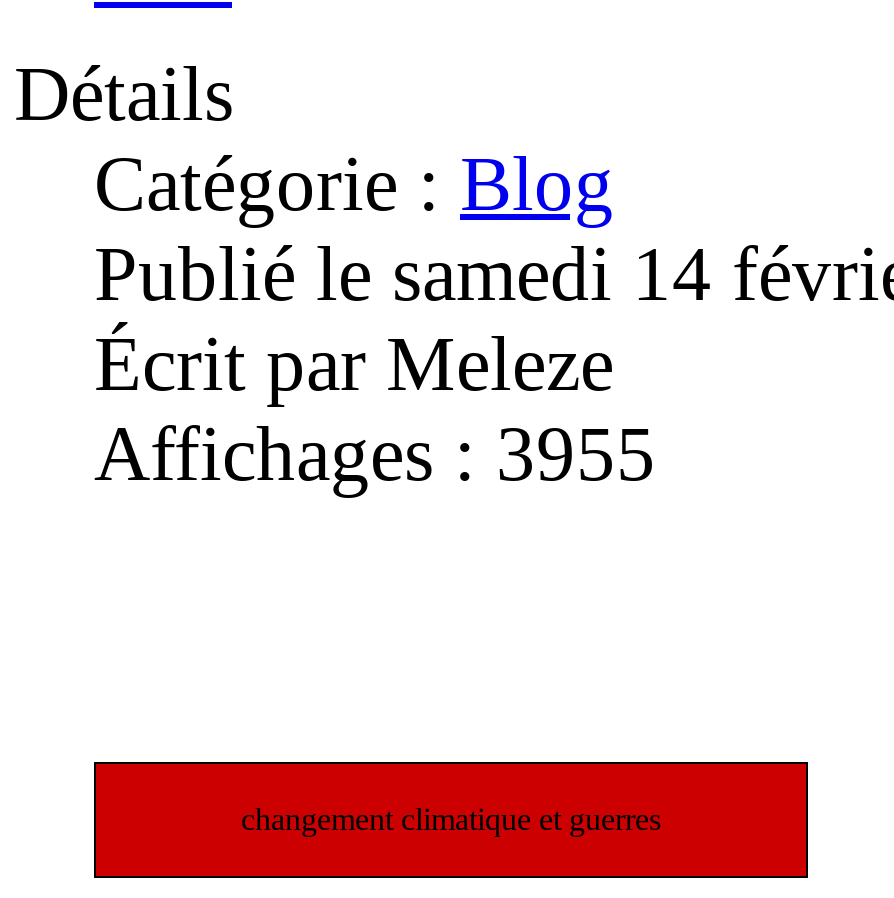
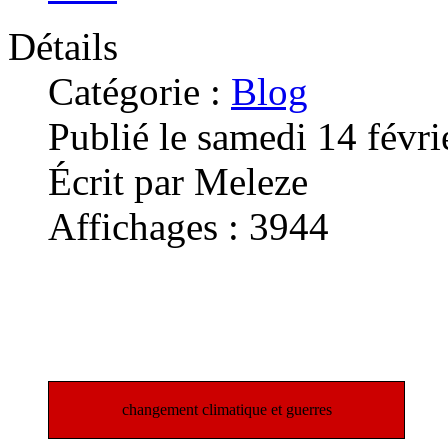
- Affichages : 3955
+ Affichages : 3944
